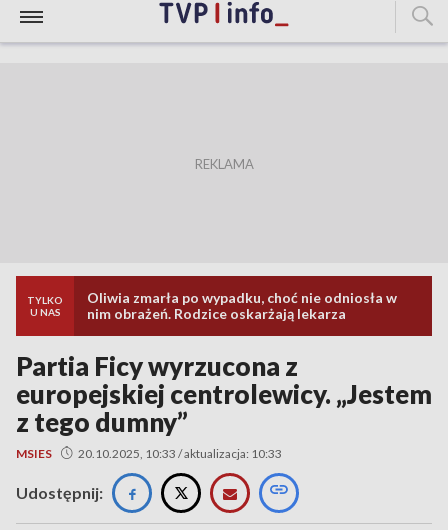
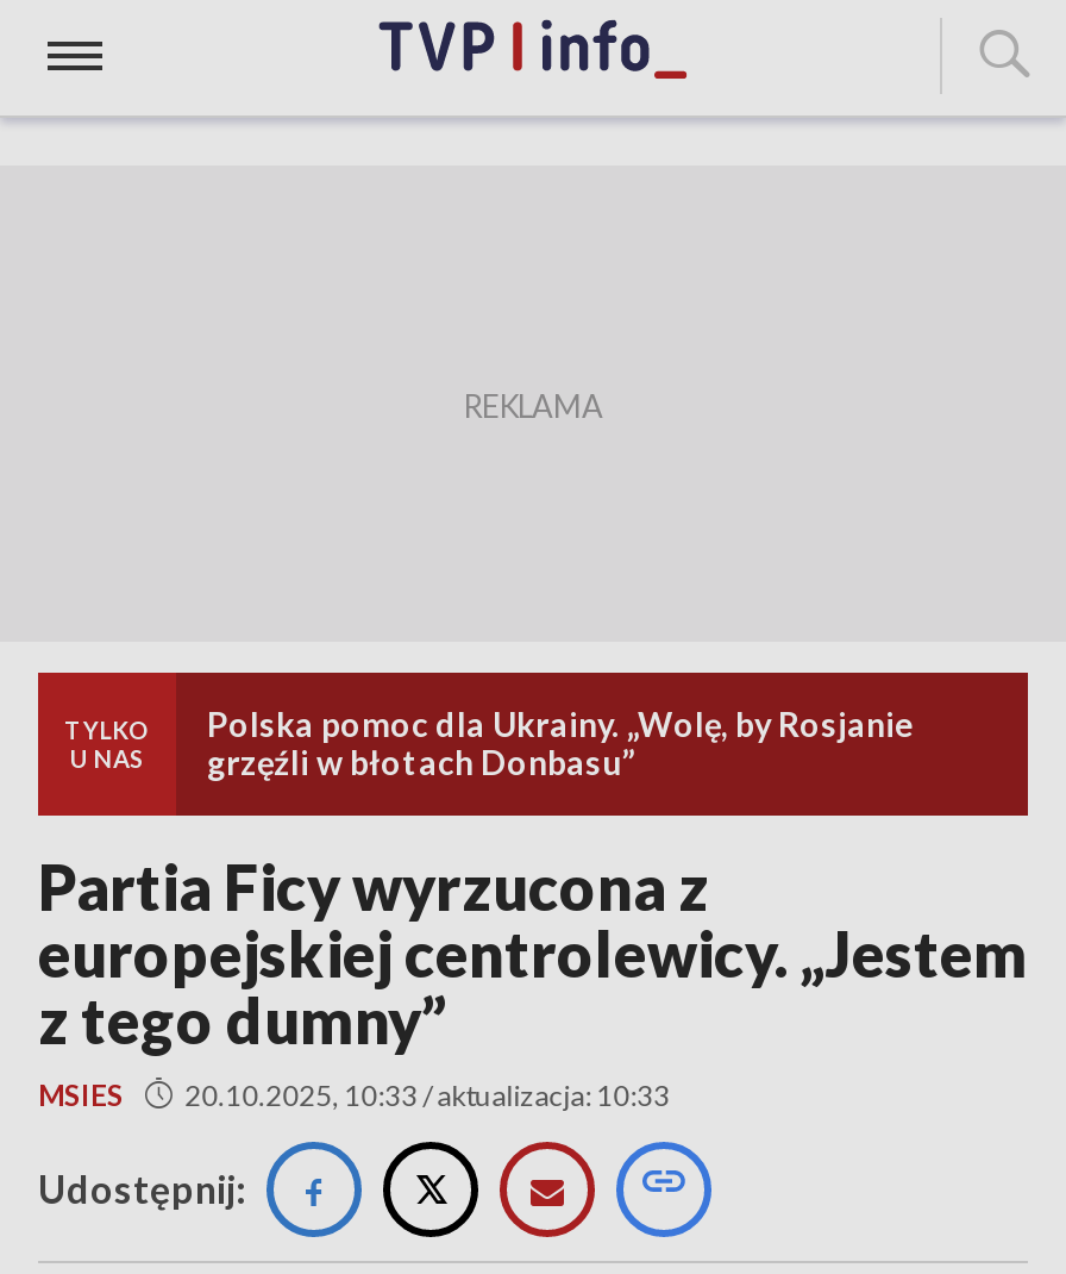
- Oliwia zmarła po wypadku, choć nie odniosła w
- nim obrażeń. Rodzice oskarżają lekarza
+ Polska pomoc dla Ukrainy. „Wolę, by Rosjanie
+ grzęźli w błotach Donbasu”
